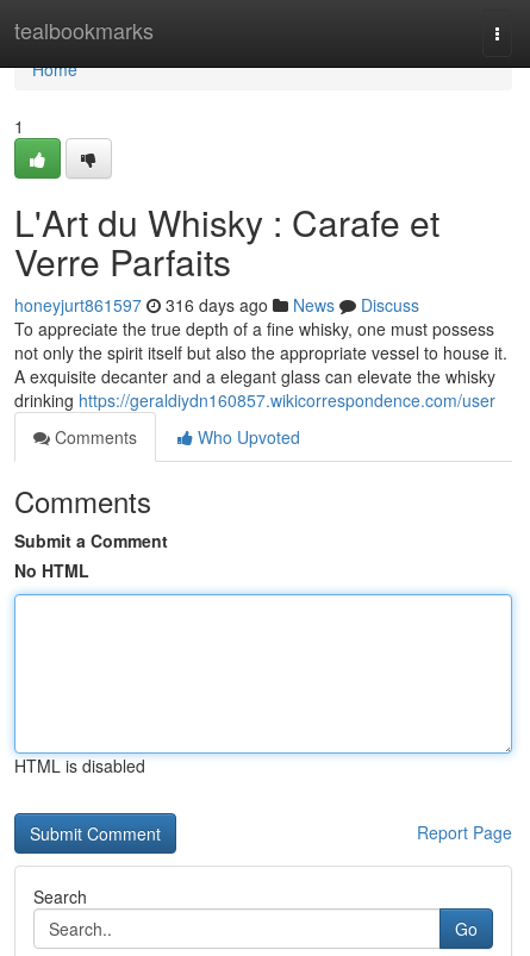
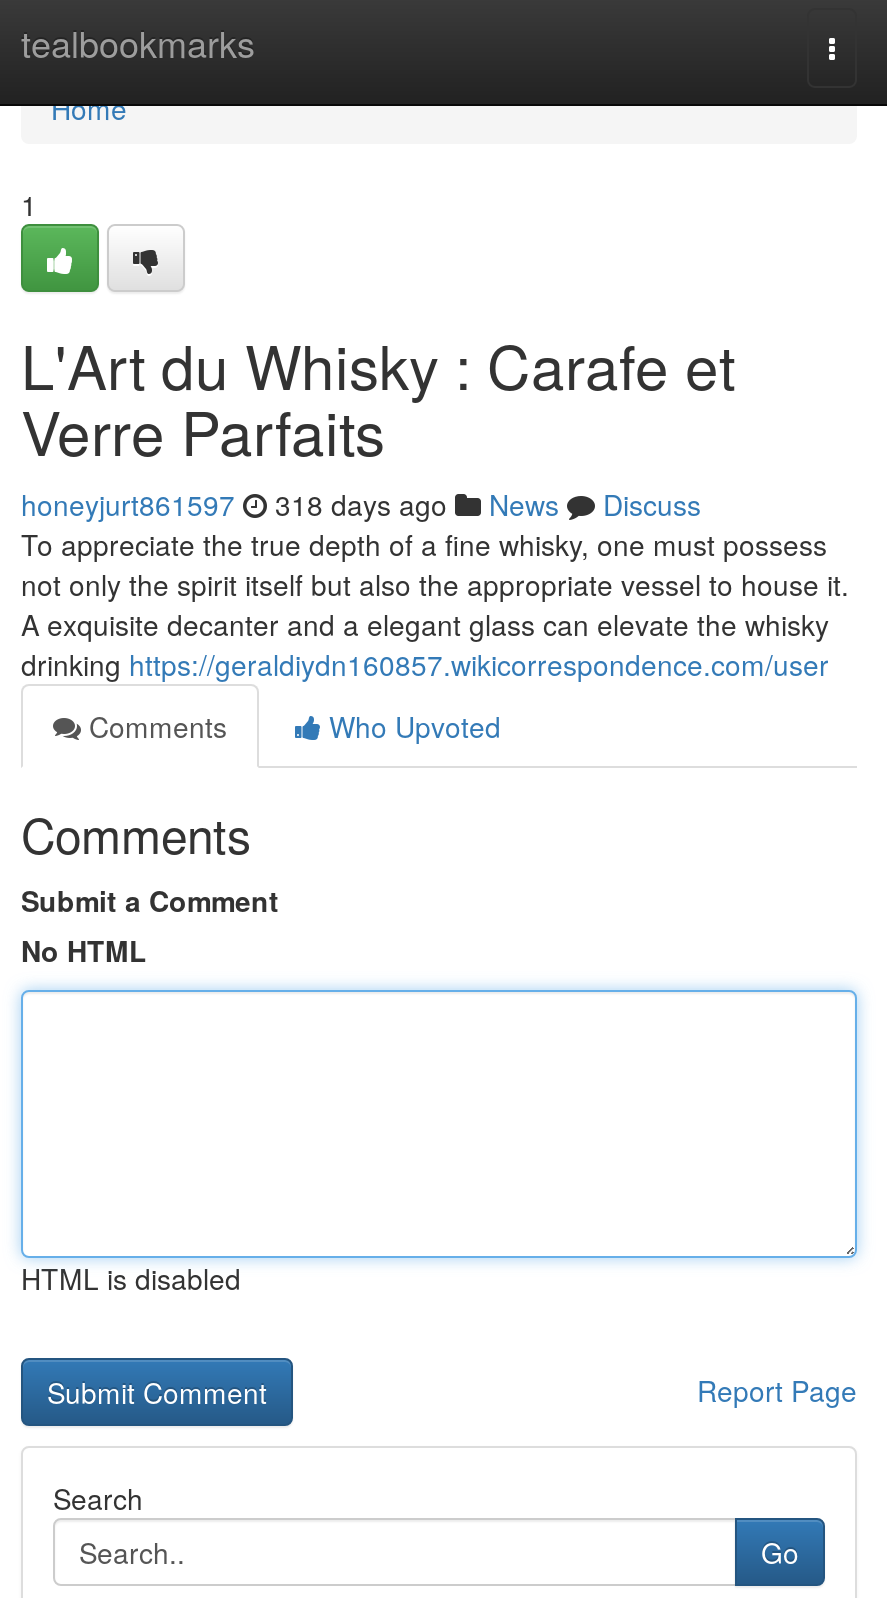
- honeyjurt861597 316 days ago News Discuss
+ honeyjurt861597 318 days ago News Discuss
